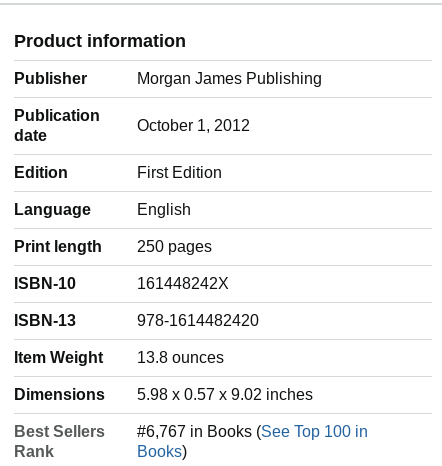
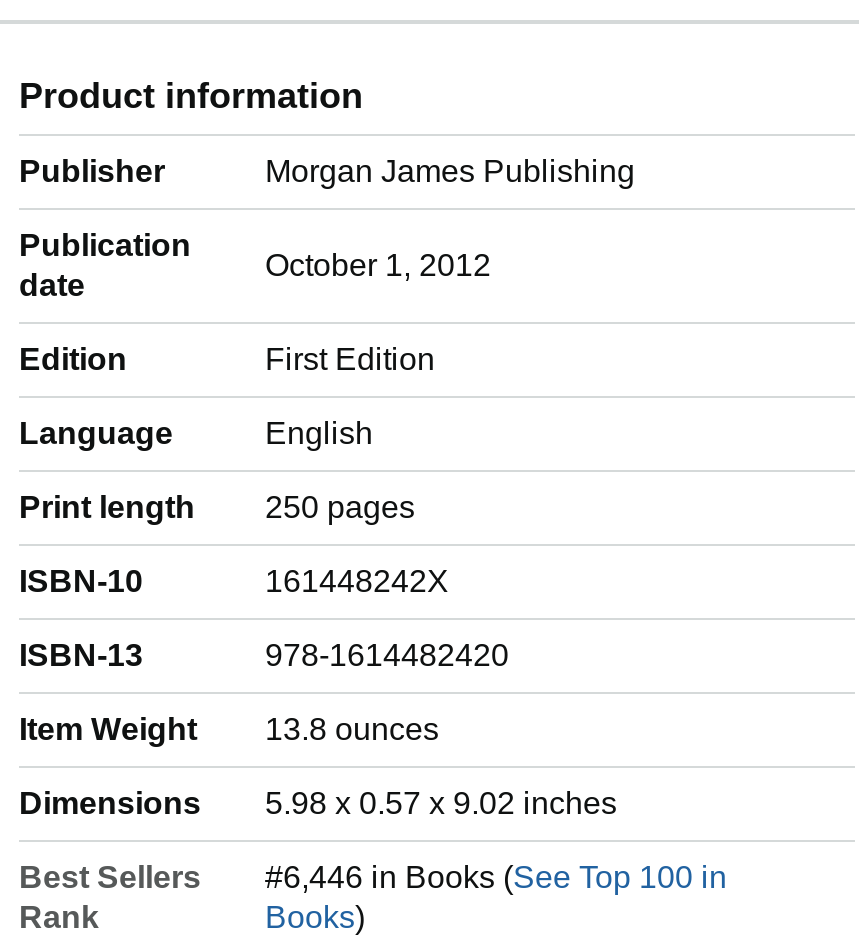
- #6,767 in Books (See Top 100 in
+ #6,446 in Books (See Top 100 in
